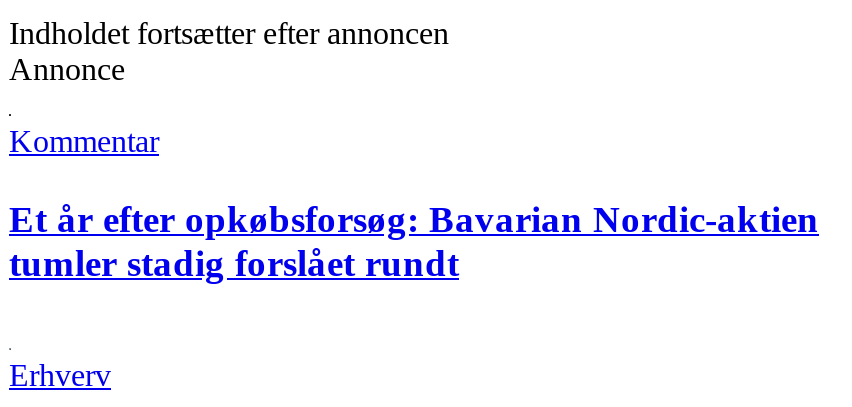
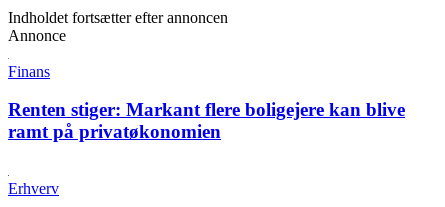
- Kommentar
+ Finans

- Et år efter opkøbsforsøg: Bavarian Nordic-aktien
- tumler stadig forslået rundt
+ Renten stiger: Markant flere boligejere kan blive
+ ramt på privatøkonomien
